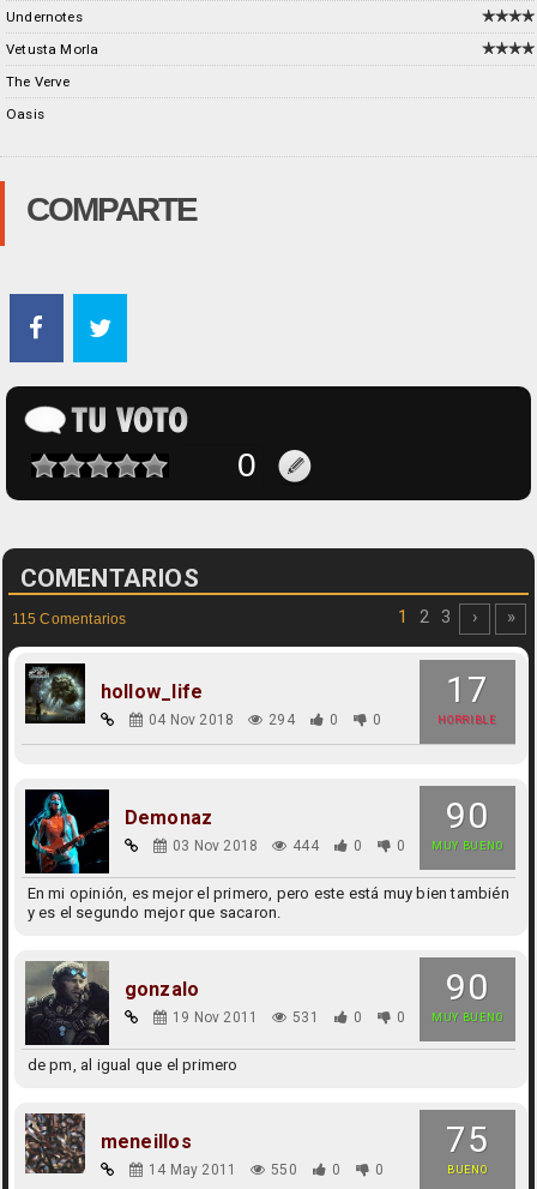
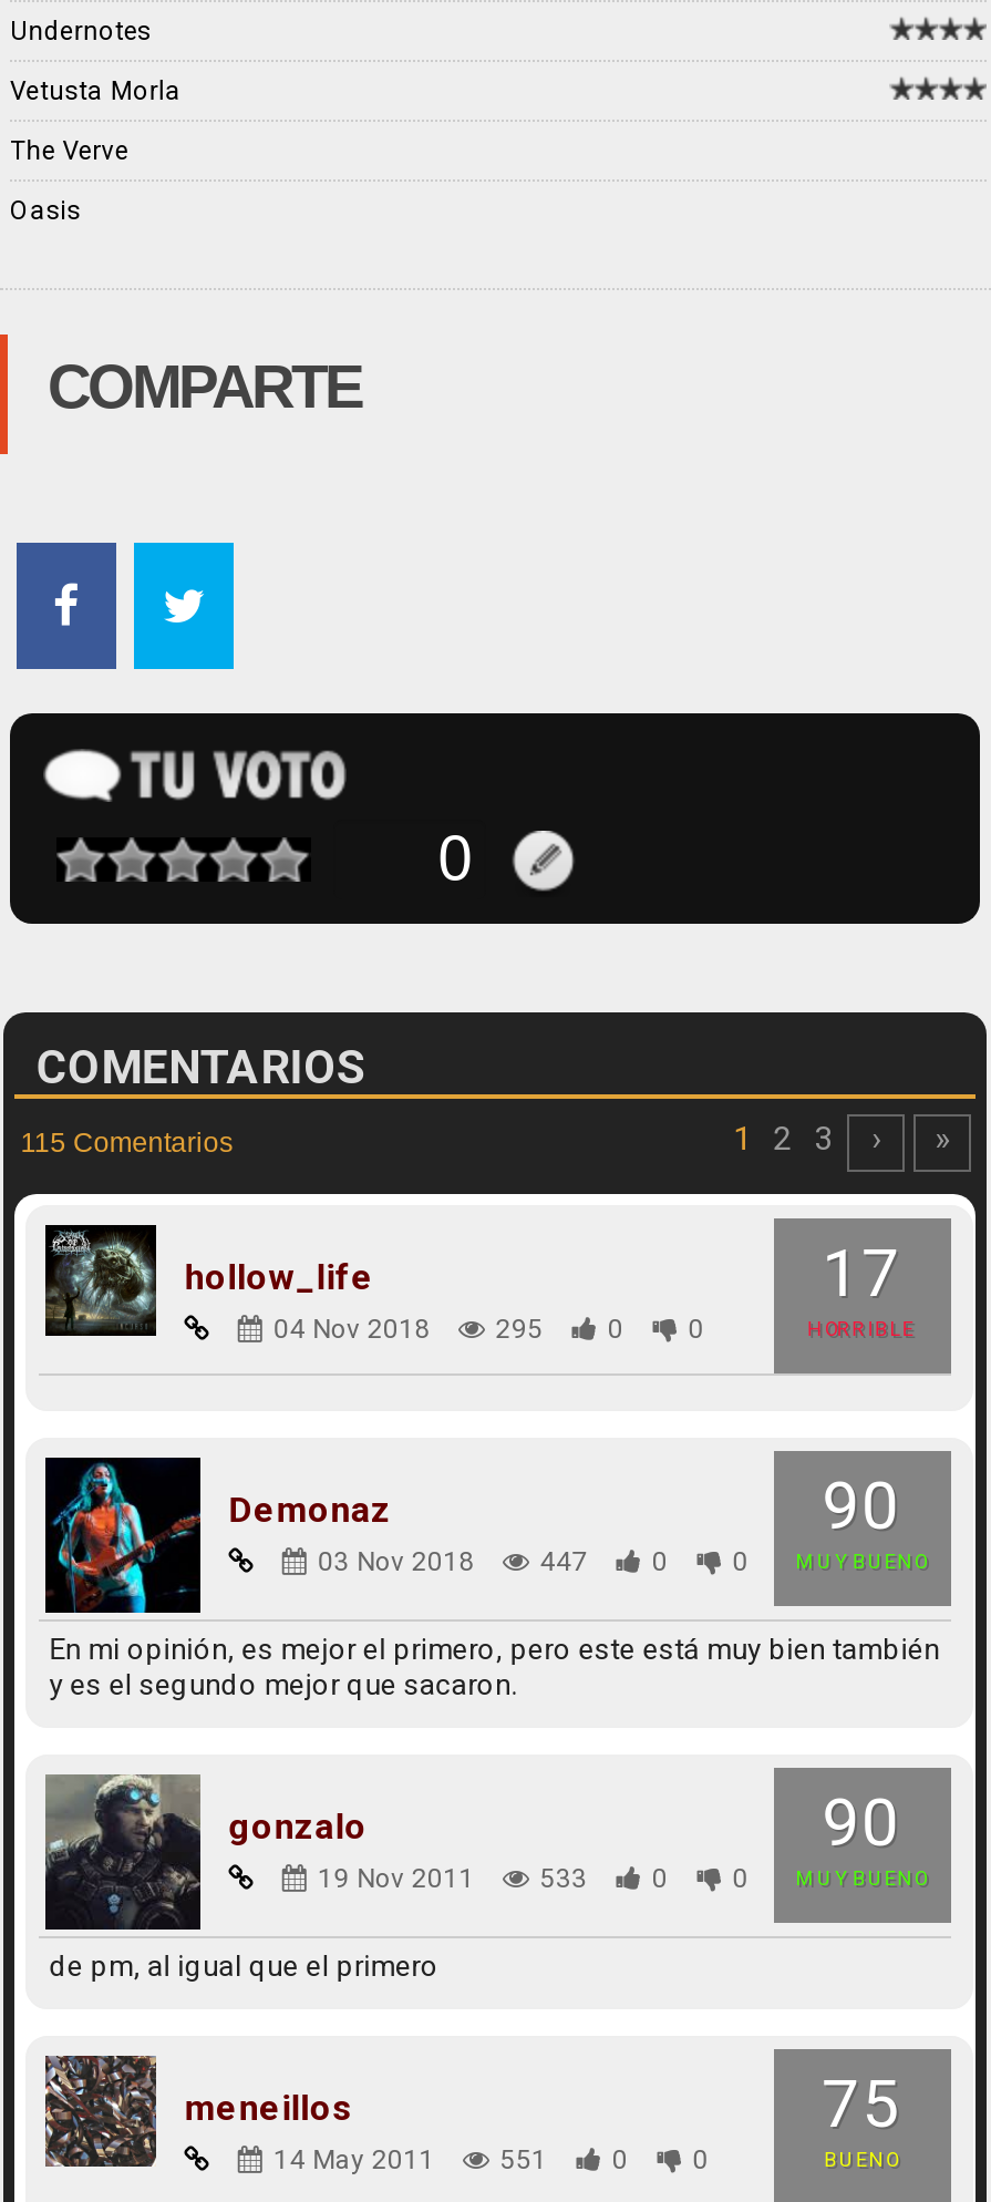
- 04 Nov 2018 294 0 0
+ 04 Nov 2018 295 0 0

- 03 Nov 2018 444 0 0
+ 03 Nov 2018 447 0 0

- 19 Nov 2011 531 0 0
+ 19 Nov 2011 533 0 0

- 14 May 2011 550 0 0
+ 14 May 2011 551 0 0
